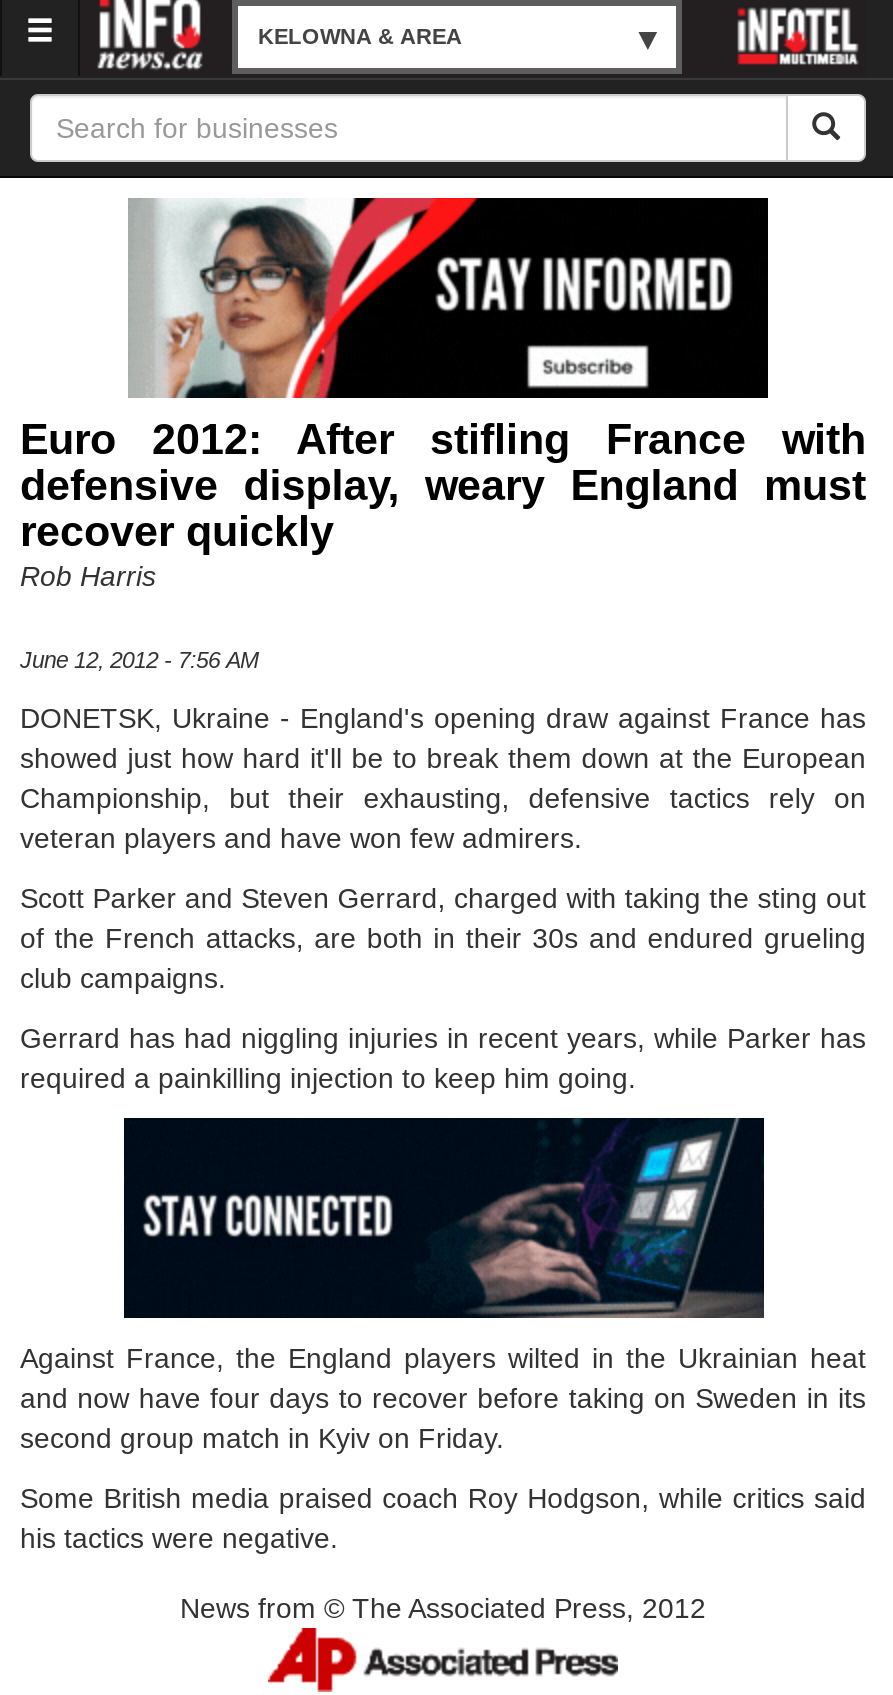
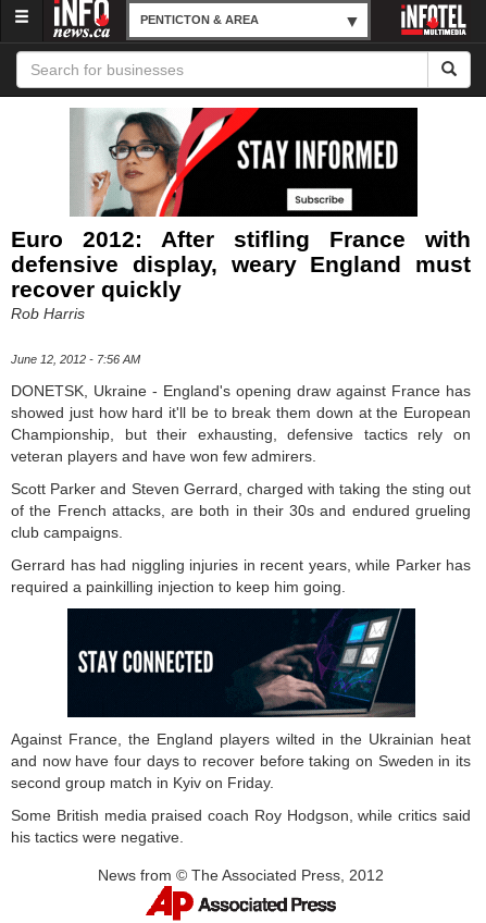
- KELOWNA & AREA
+ PENTICTON & AREA
